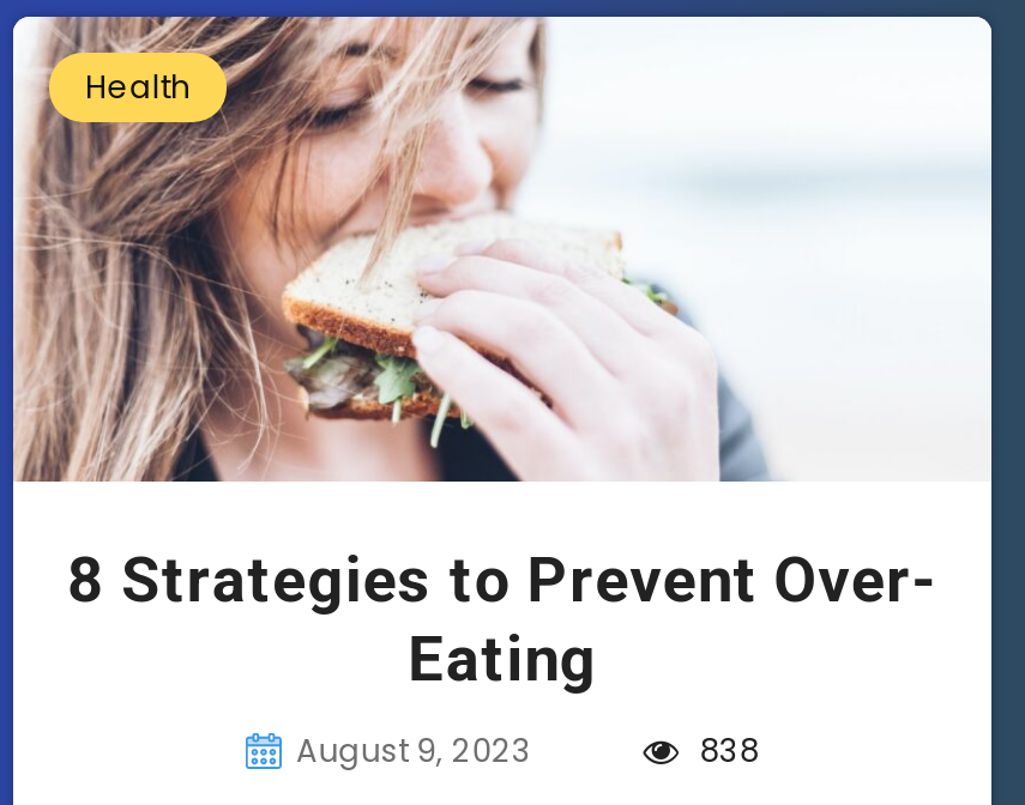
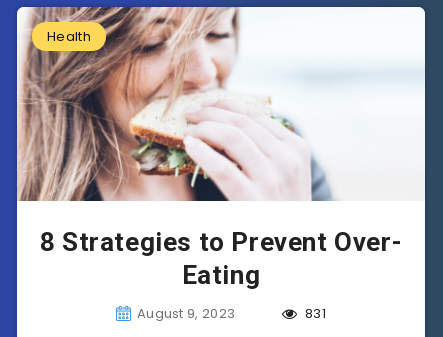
- 838
+ 831
